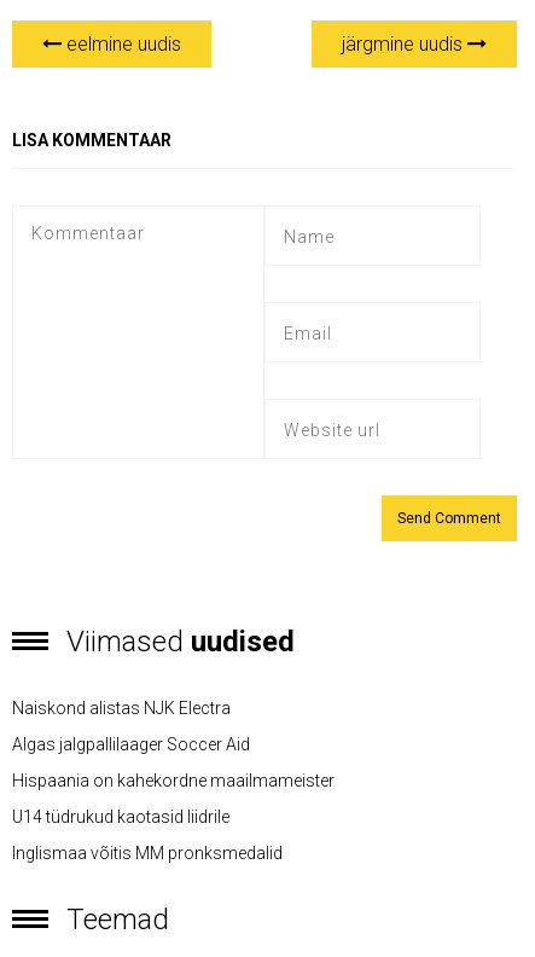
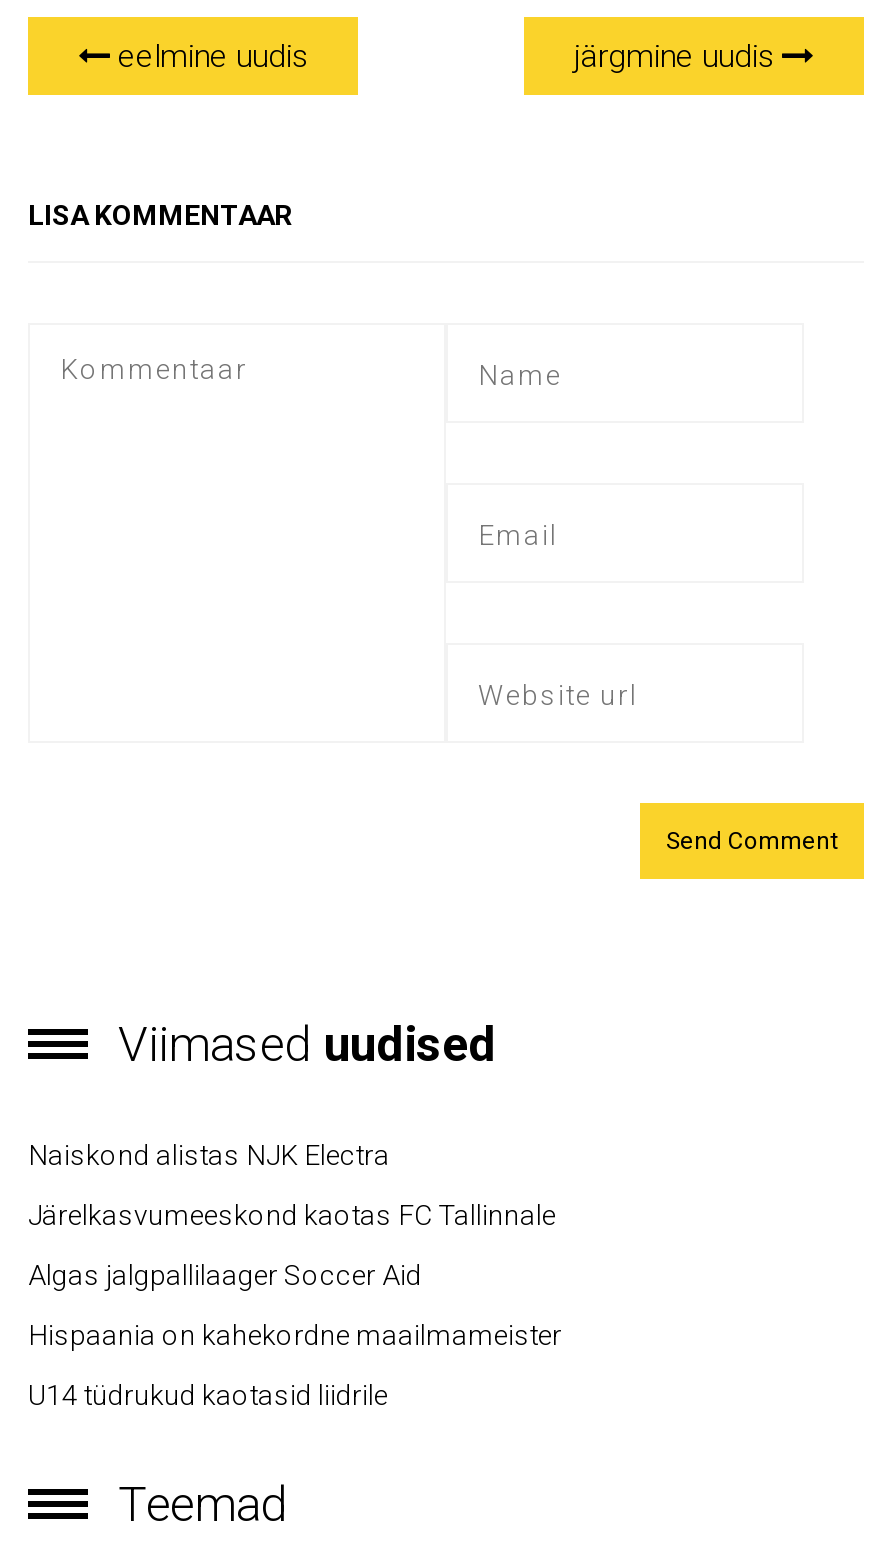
+ Järelkasvumeeskond kaotas FC Tallinnale

moved down: Algas jalgpallilaager Soccer Aid | Hispaania on kahekordne maailmameister | U14 tüdrukud kaotasid liidrile

- Inglismaa võitis MM pronksmedalid
